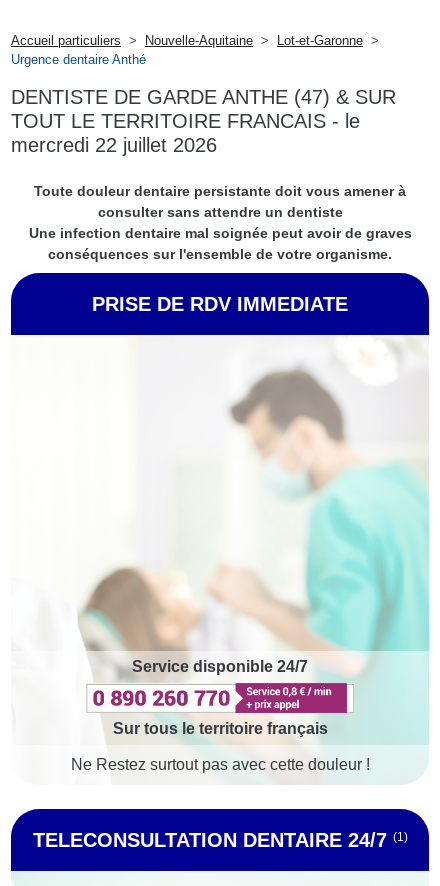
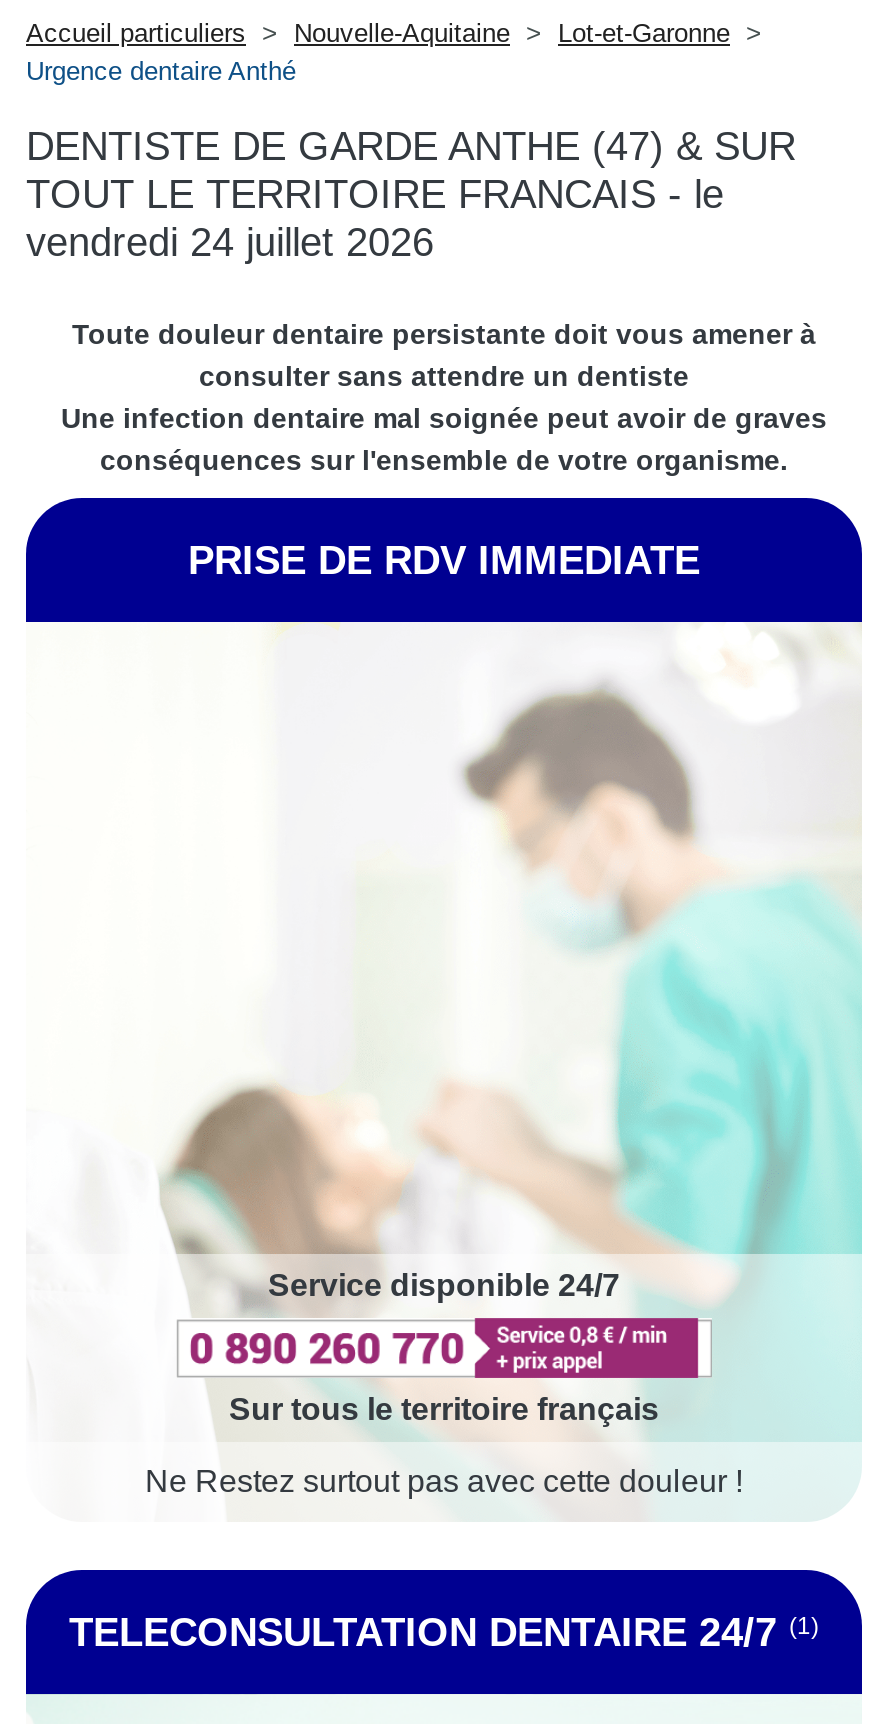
- mercredi 22 juillet 2026
+ vendredi 24 juillet 2026
